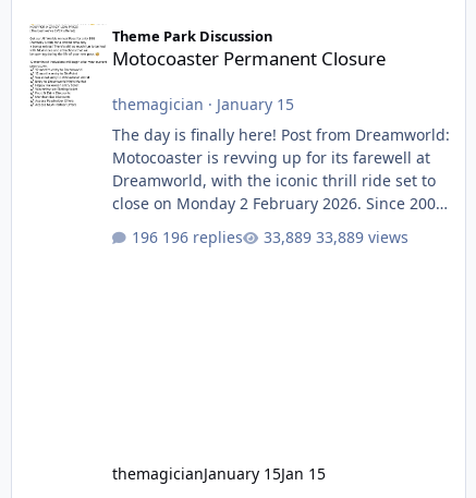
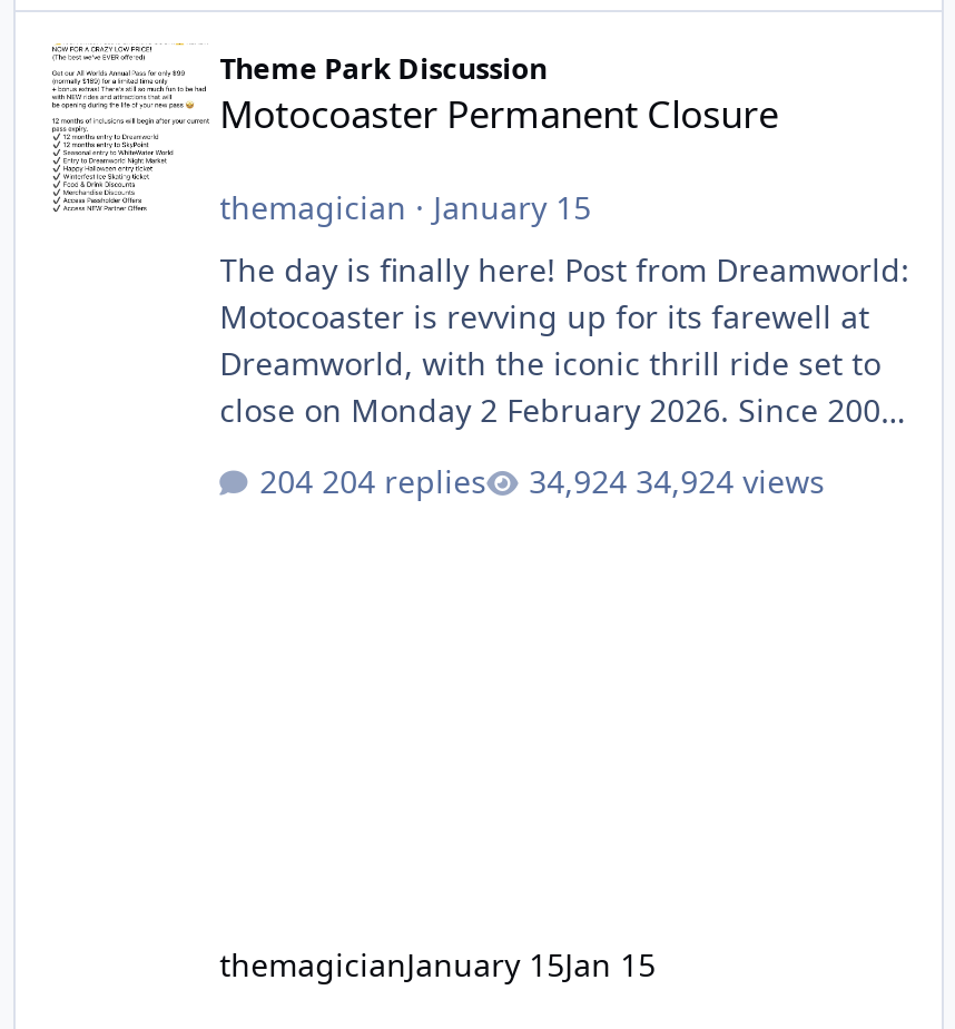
- 196 replies
+ 204 replies

- 33,889 views
+ 34,924 views
